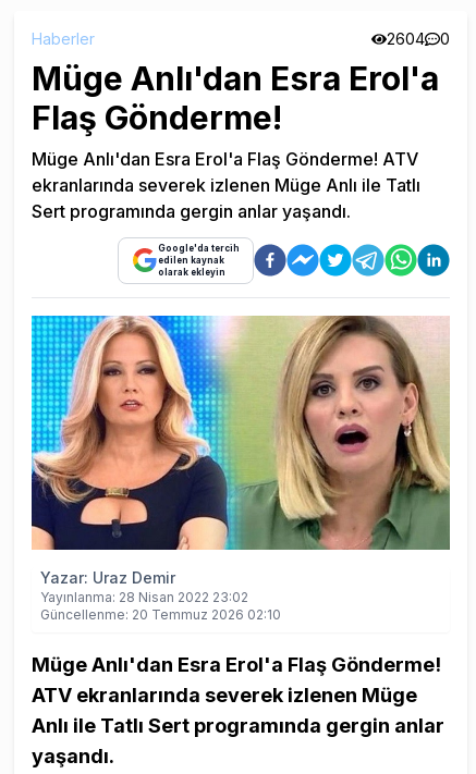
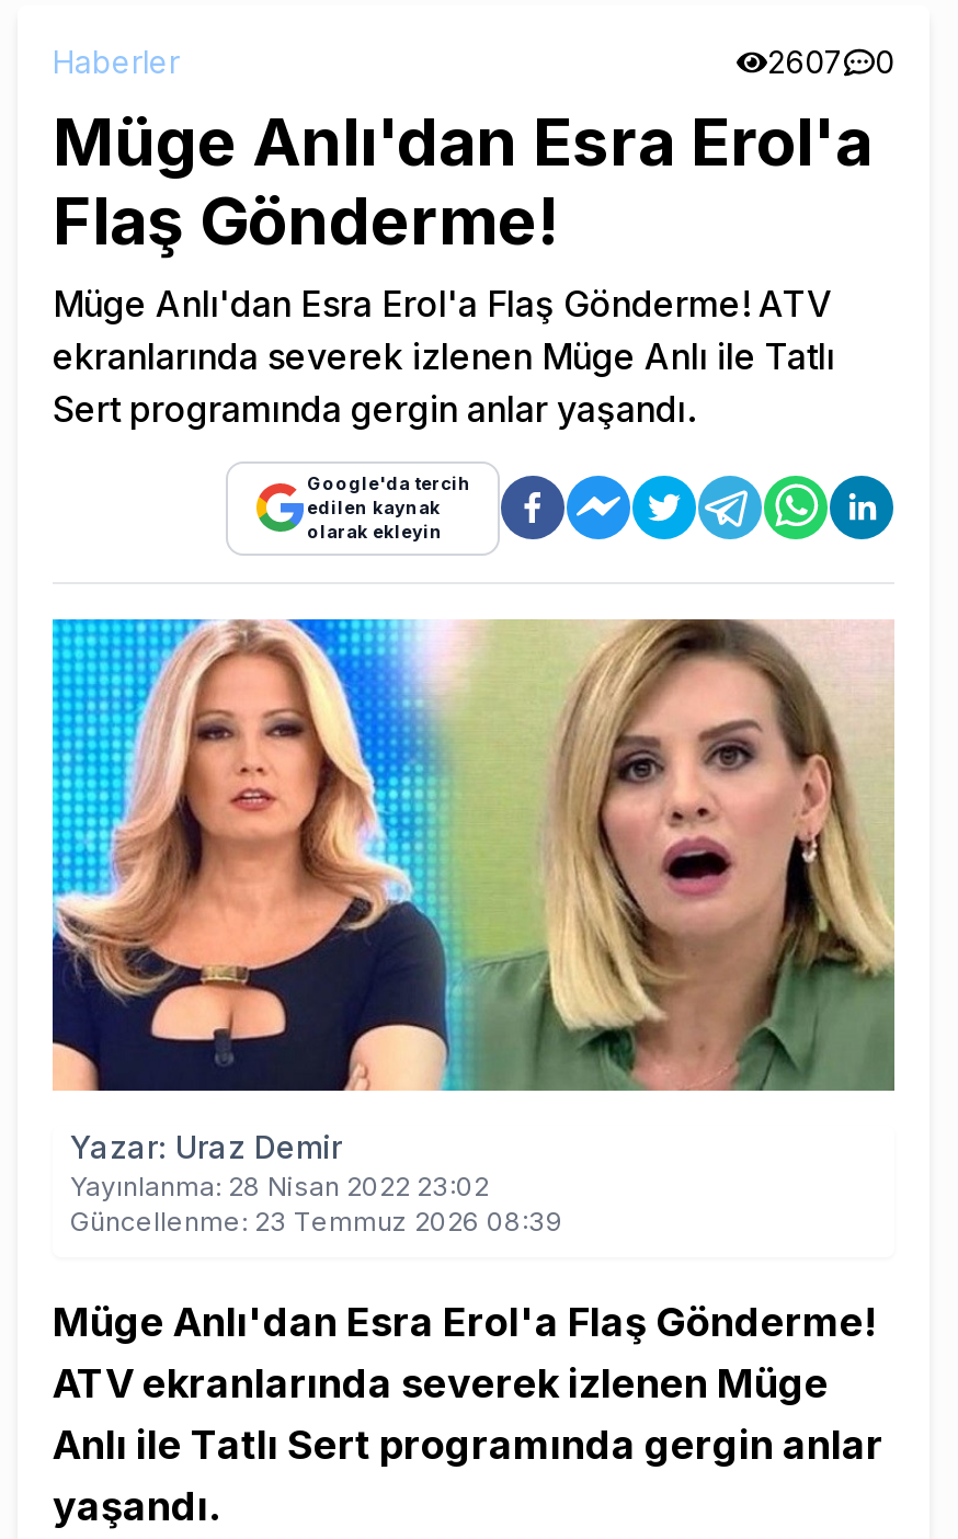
- 2604 0
+ 2607 0

- Güncellenme: 20 Temmuz 2026 02:10
+ Güncellenme: 23 Temmuz 2026 08:39
